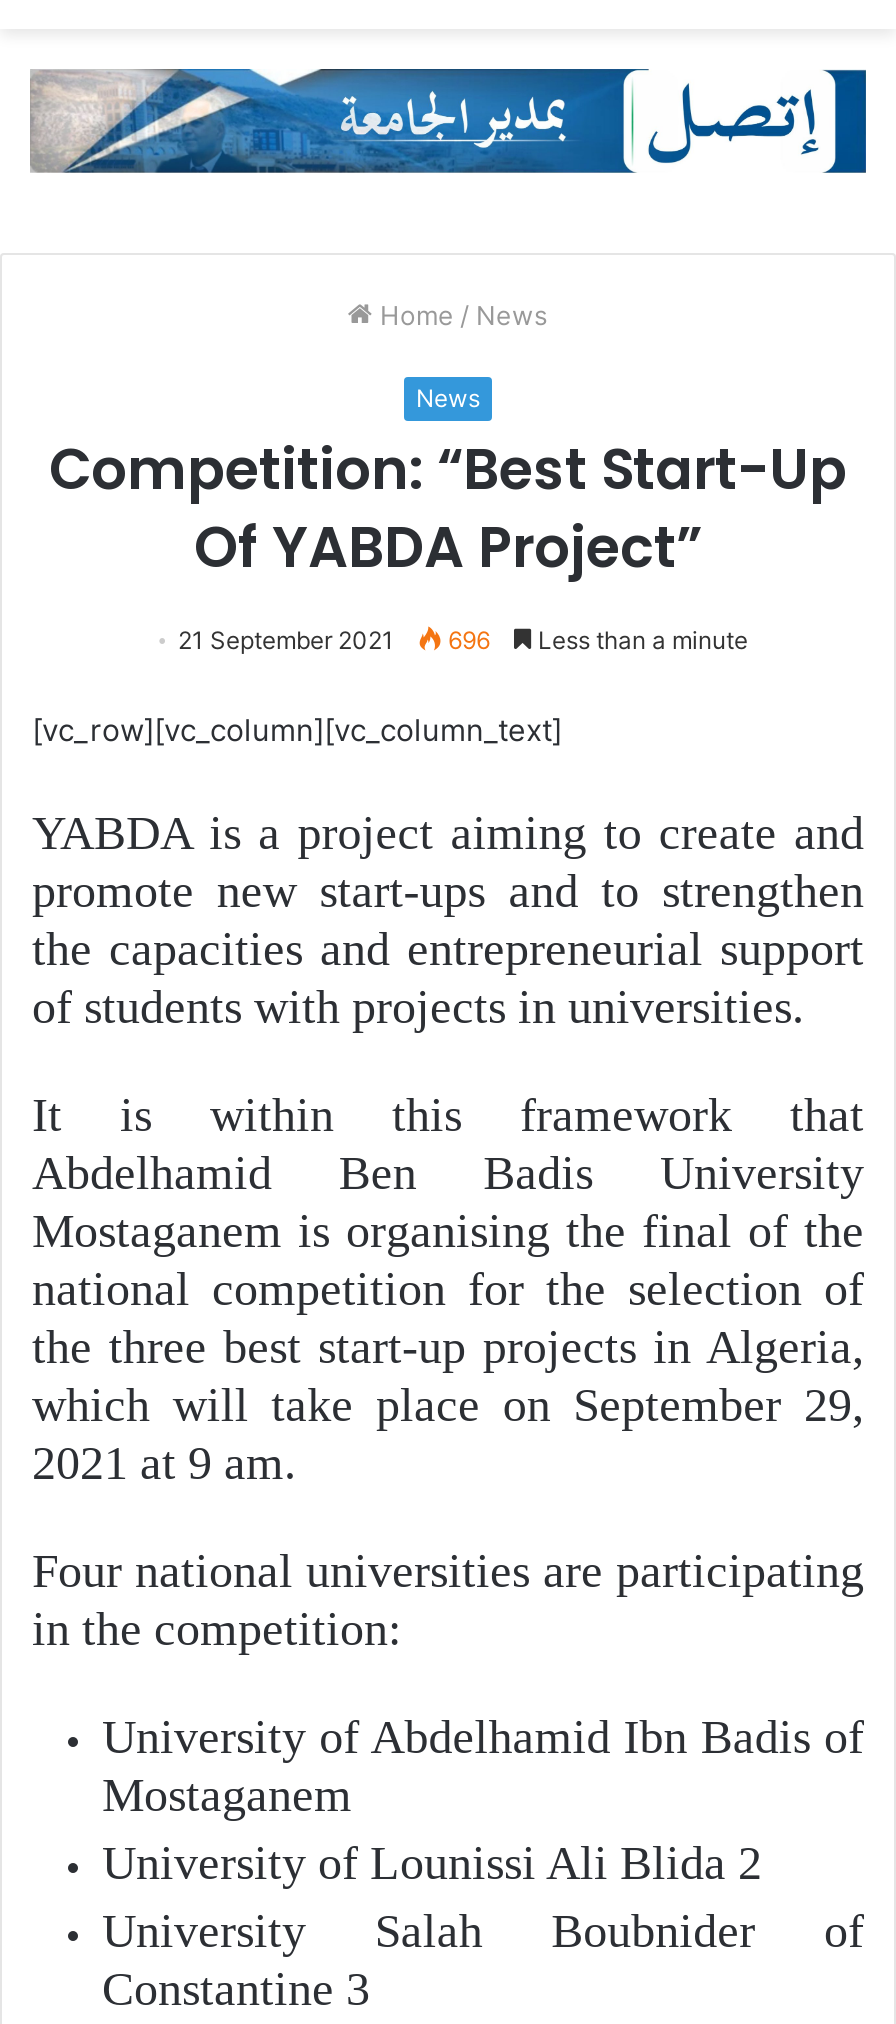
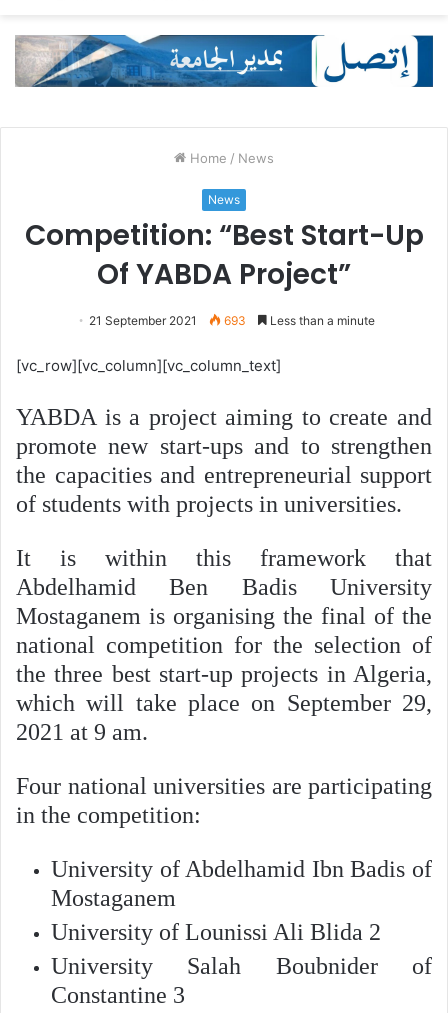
- 21 September 2021 696 Less than a minute
+ 21 September 2021 693 Less than a minute
